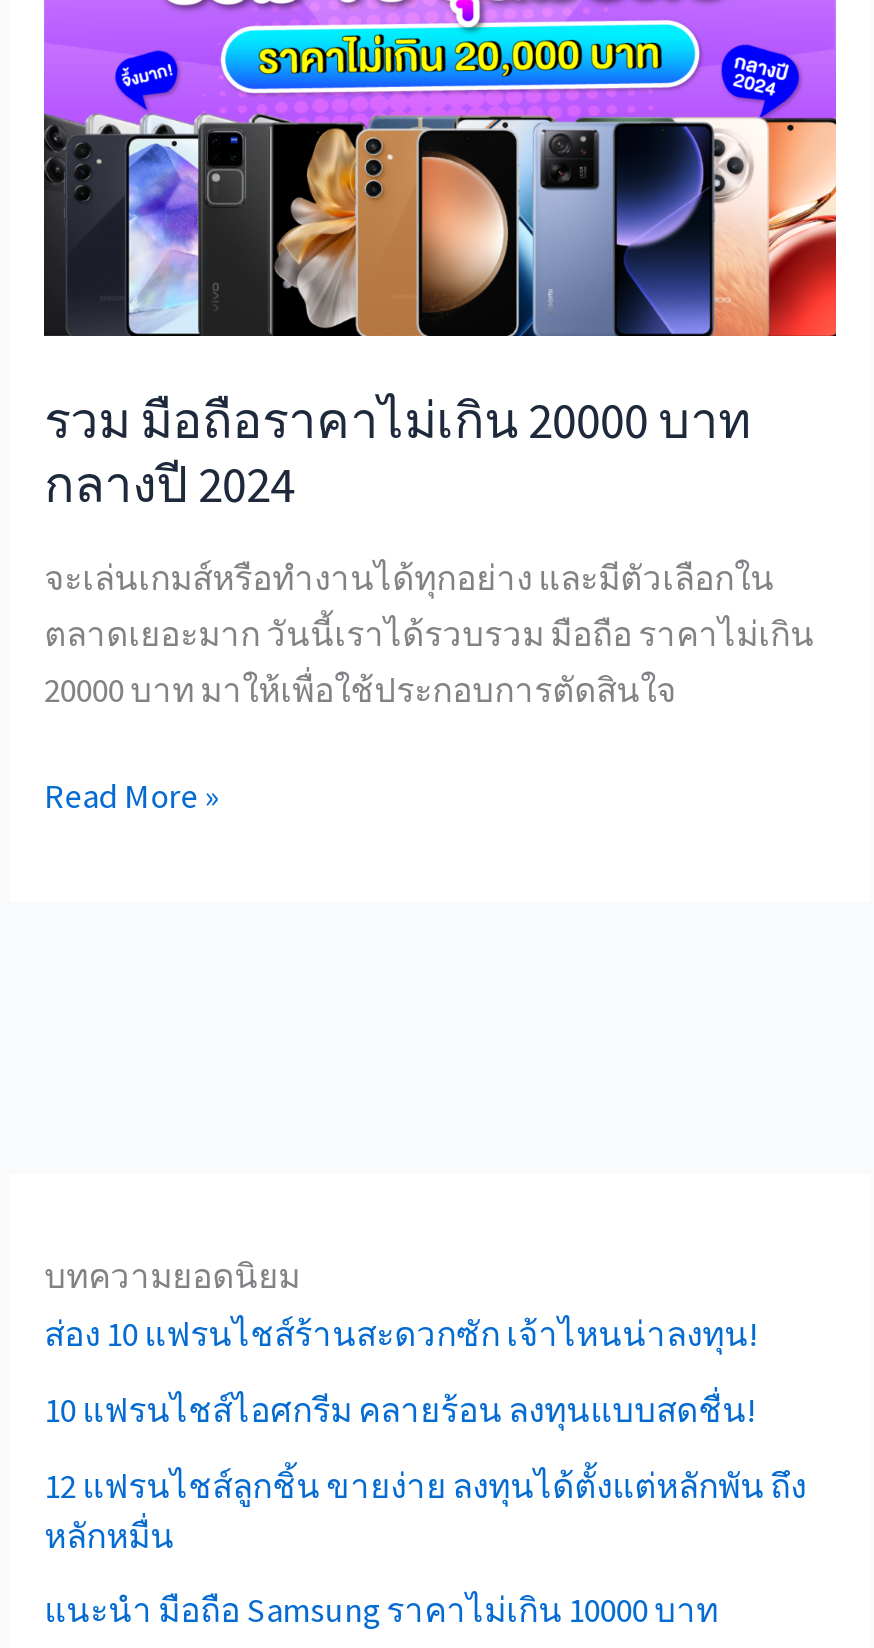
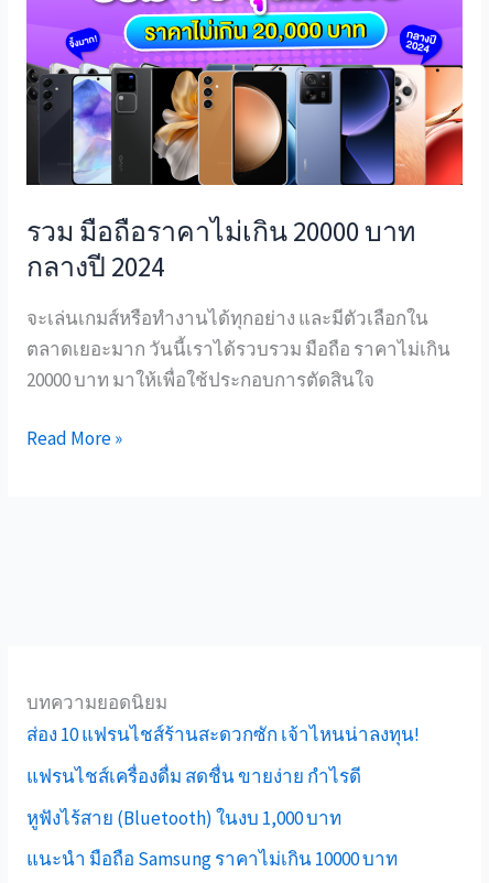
- 10 แฟรนไชส์ไอศกรีม คลายร้อน ลงทุนแบบสดชื่น!
+ แฟรนไชส์เครื่องดื่ม สดชื่น ขายง่าย กำไรดี

- 12 แฟรนไชส์ลูกชิ้น ขายง่าย ลงทุนได้ตั้งแต่หลักพัน ถึง
- หลักหมื่น
+ หูฟังไร้สาย (Bluetooth) ในงบ 1,000 บาท
